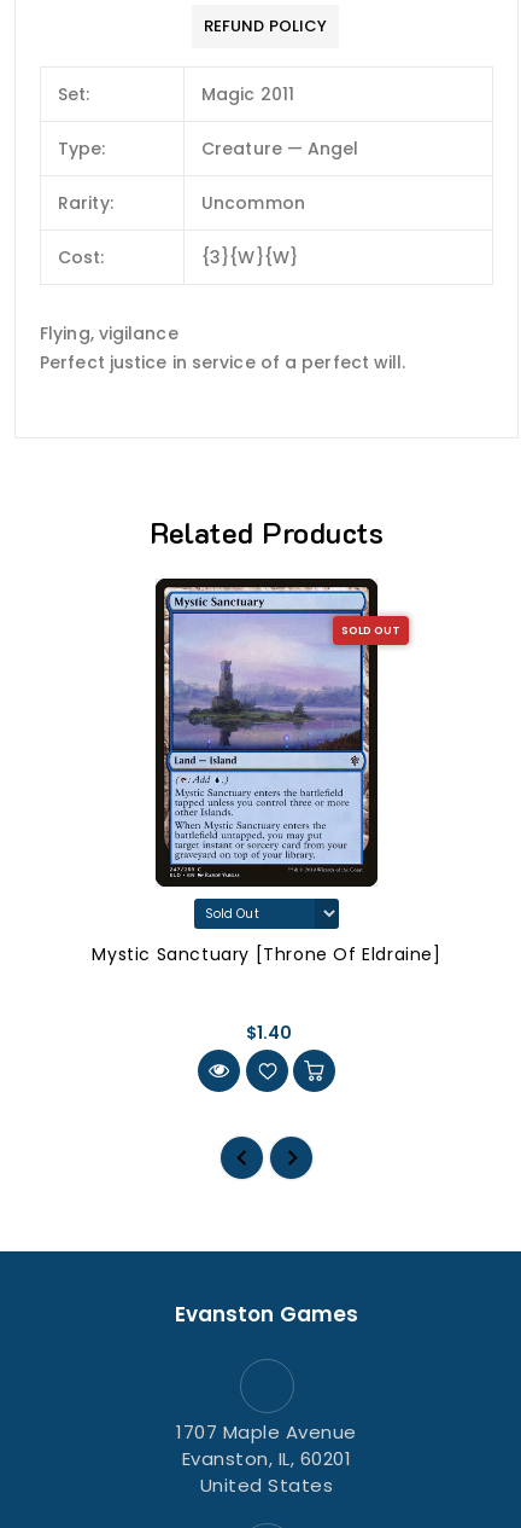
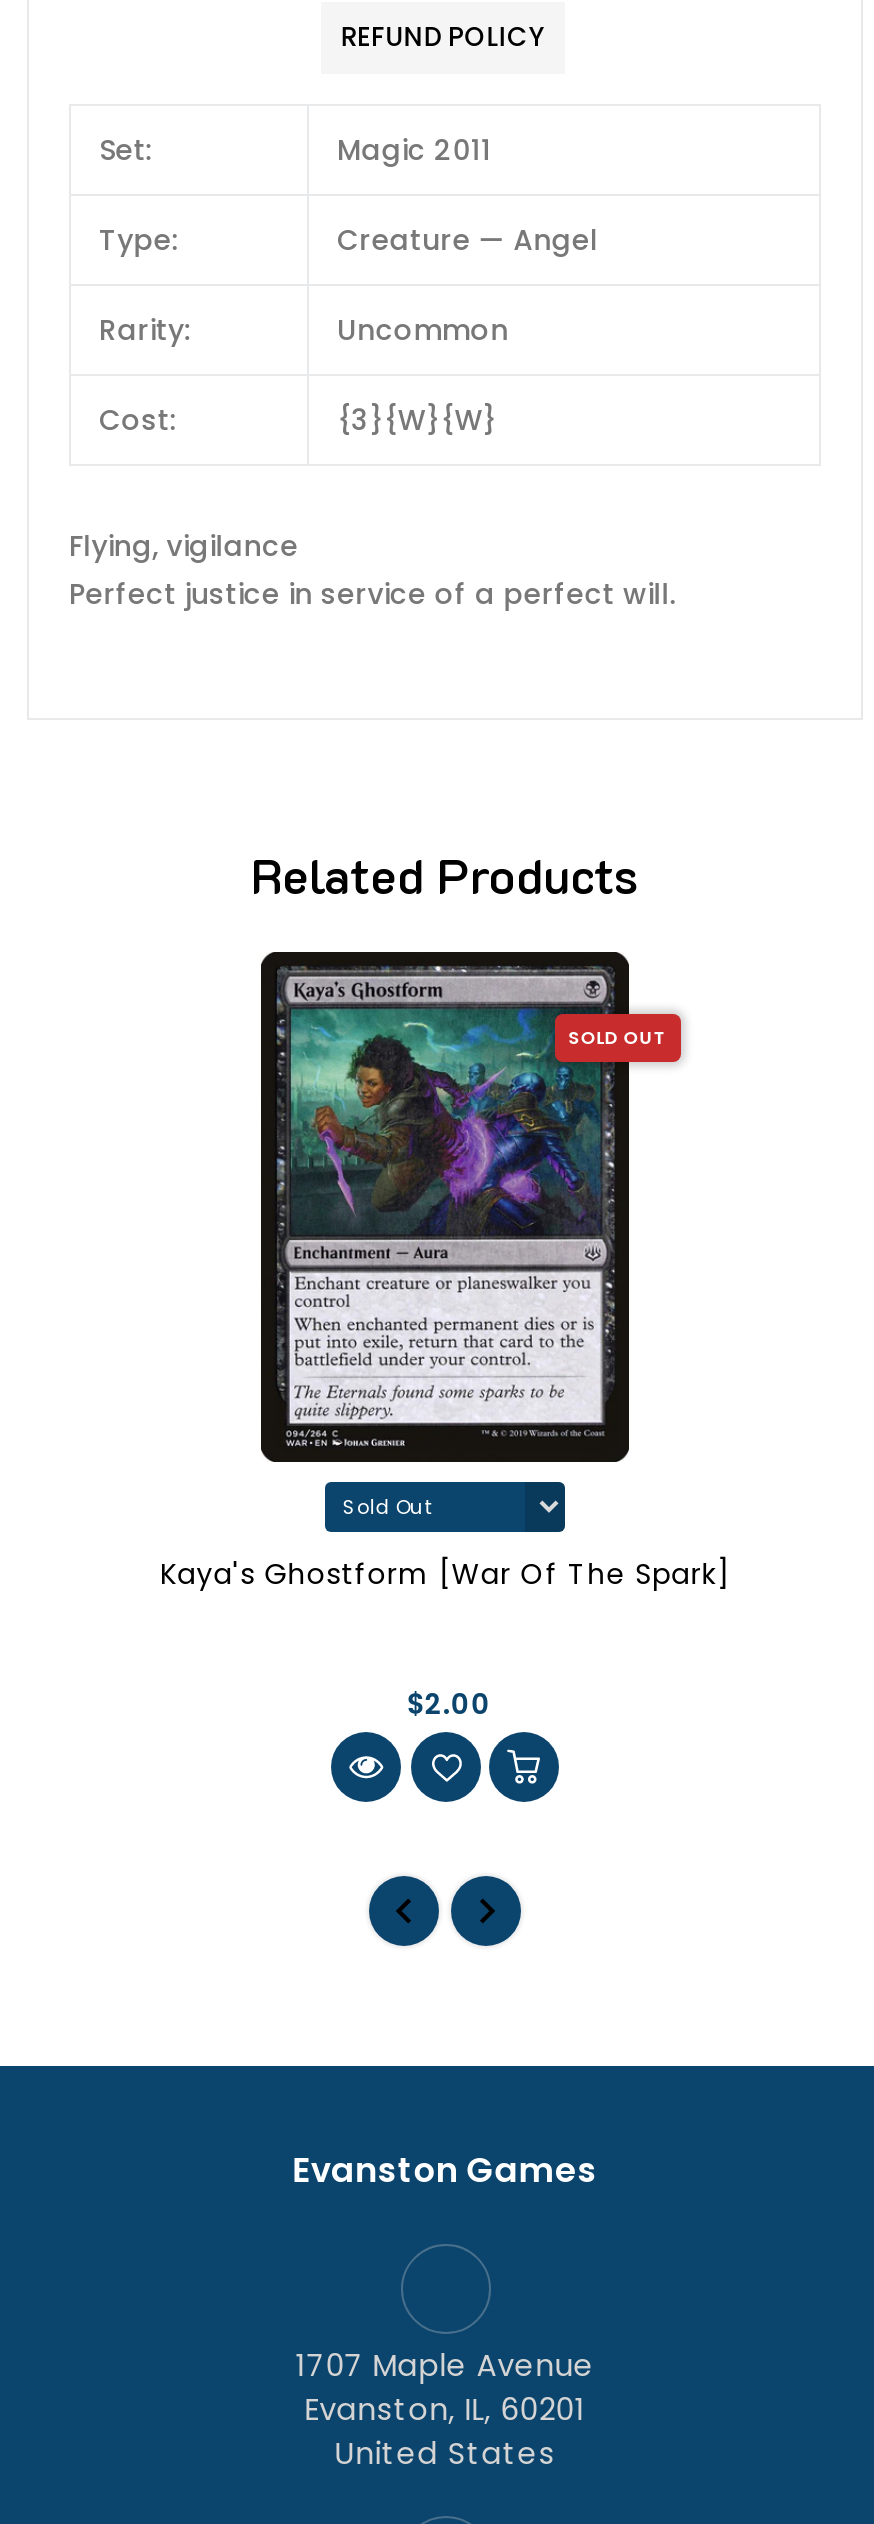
- [image]
+ [image]

- Mystic Sanctuary [Throne Of Eldraine]
+ Kaya's Ghostform [War Of The Spark]

- $1.40
+ $2.00
